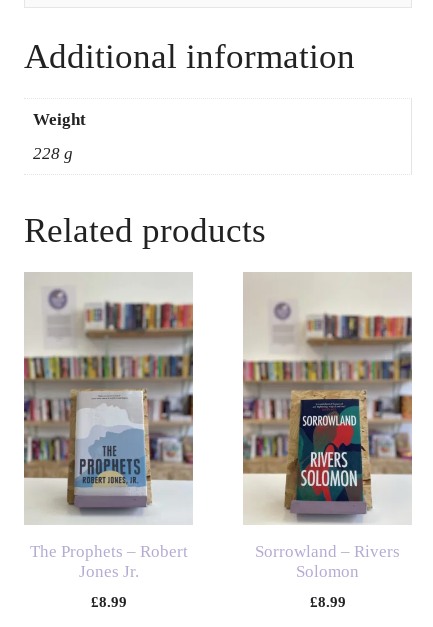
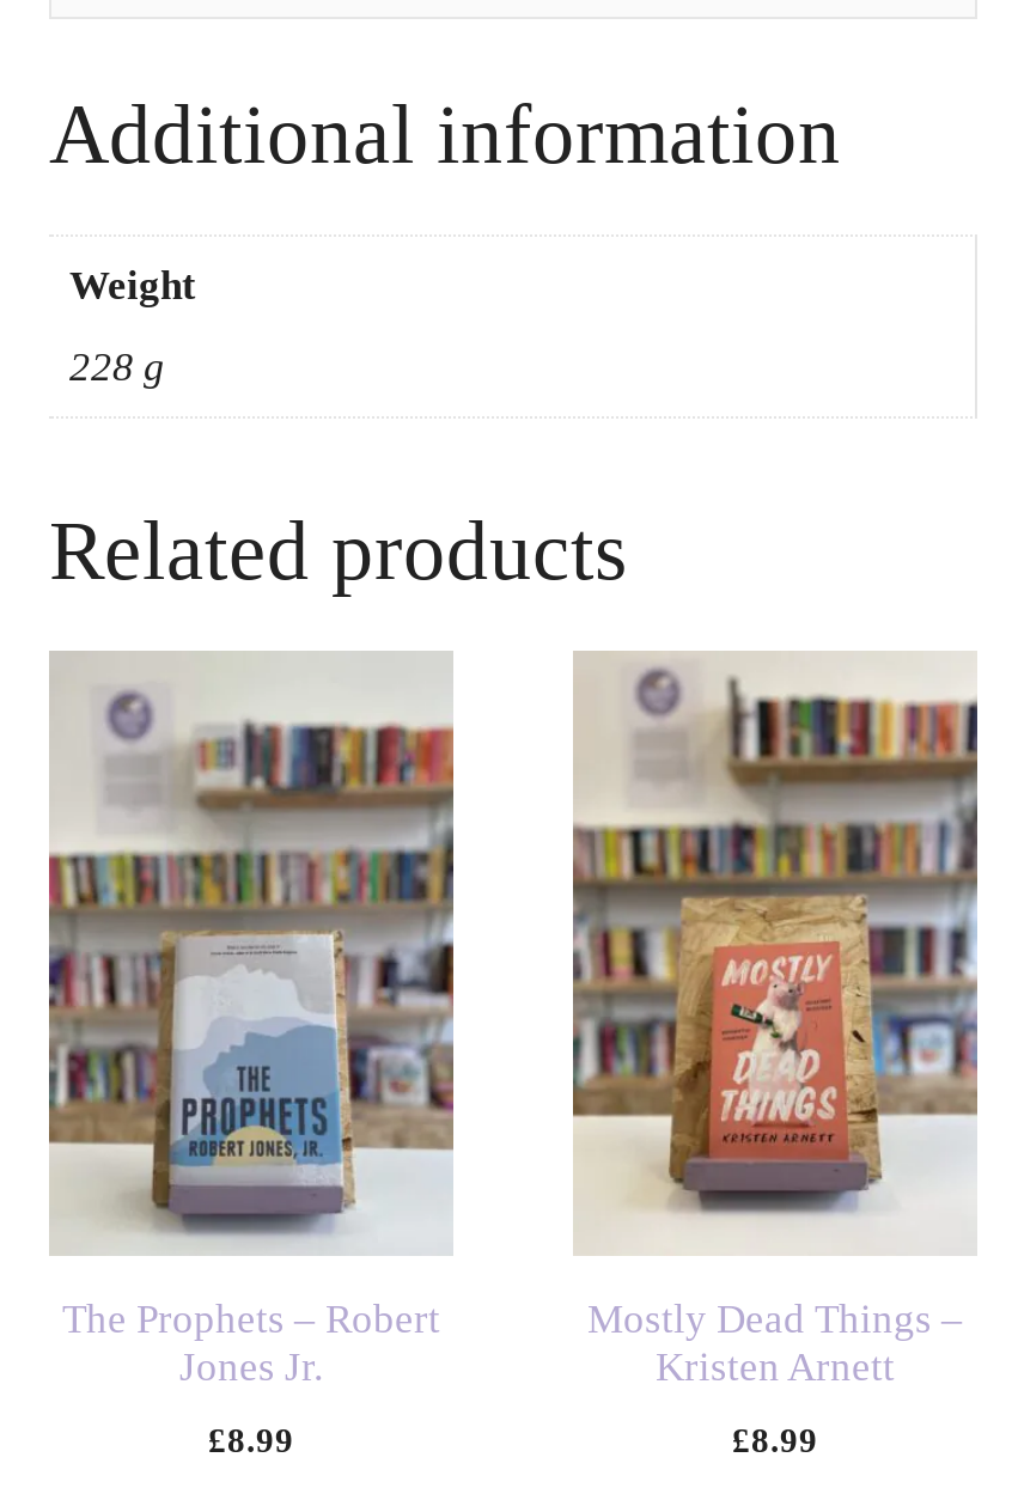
- [image]
- Sorrowland – Rivers
- Solomon
+ [image]
+ Mostly Dead Things –
+ Kristen Arnett
